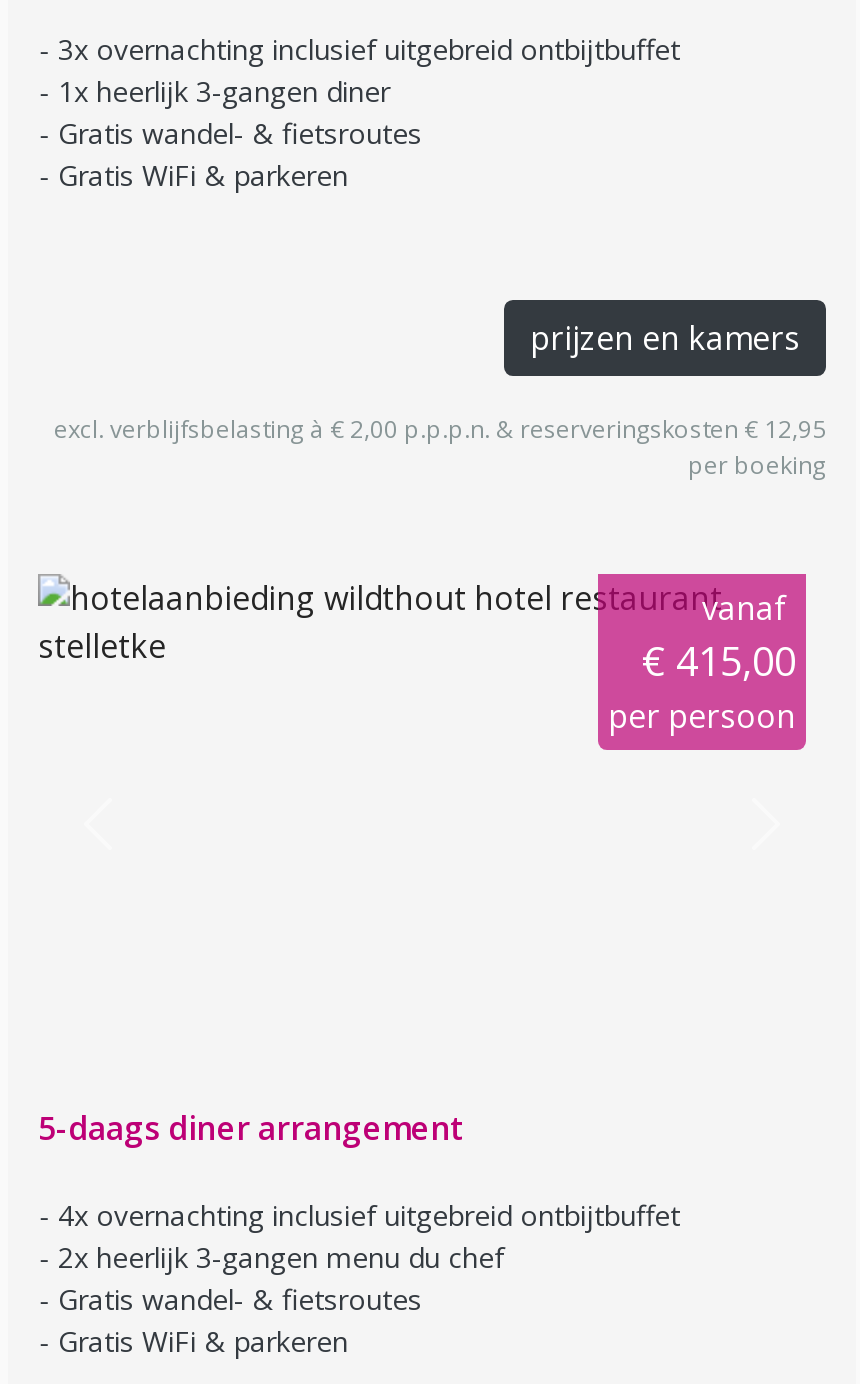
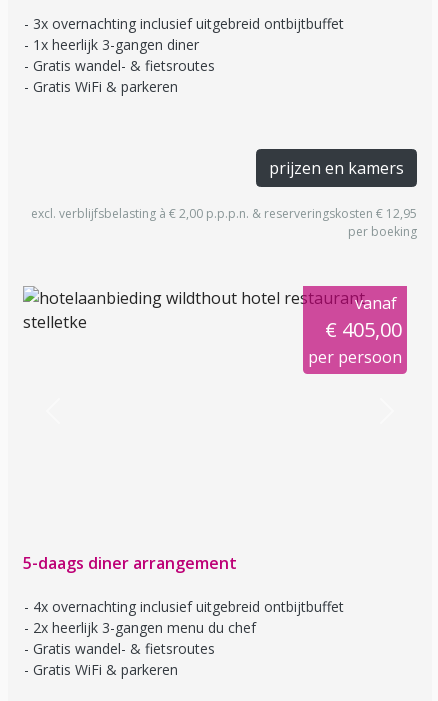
- € 415,00
+ € 405,00
